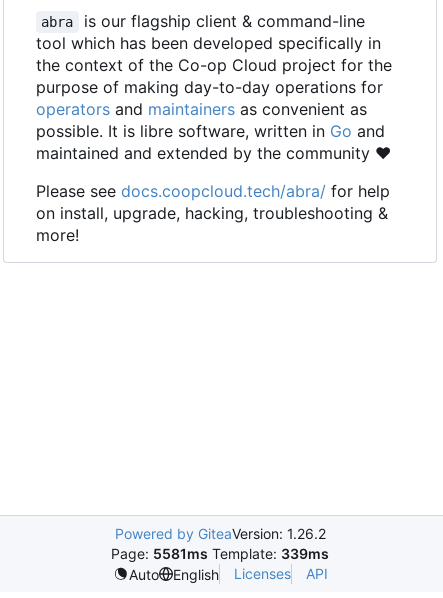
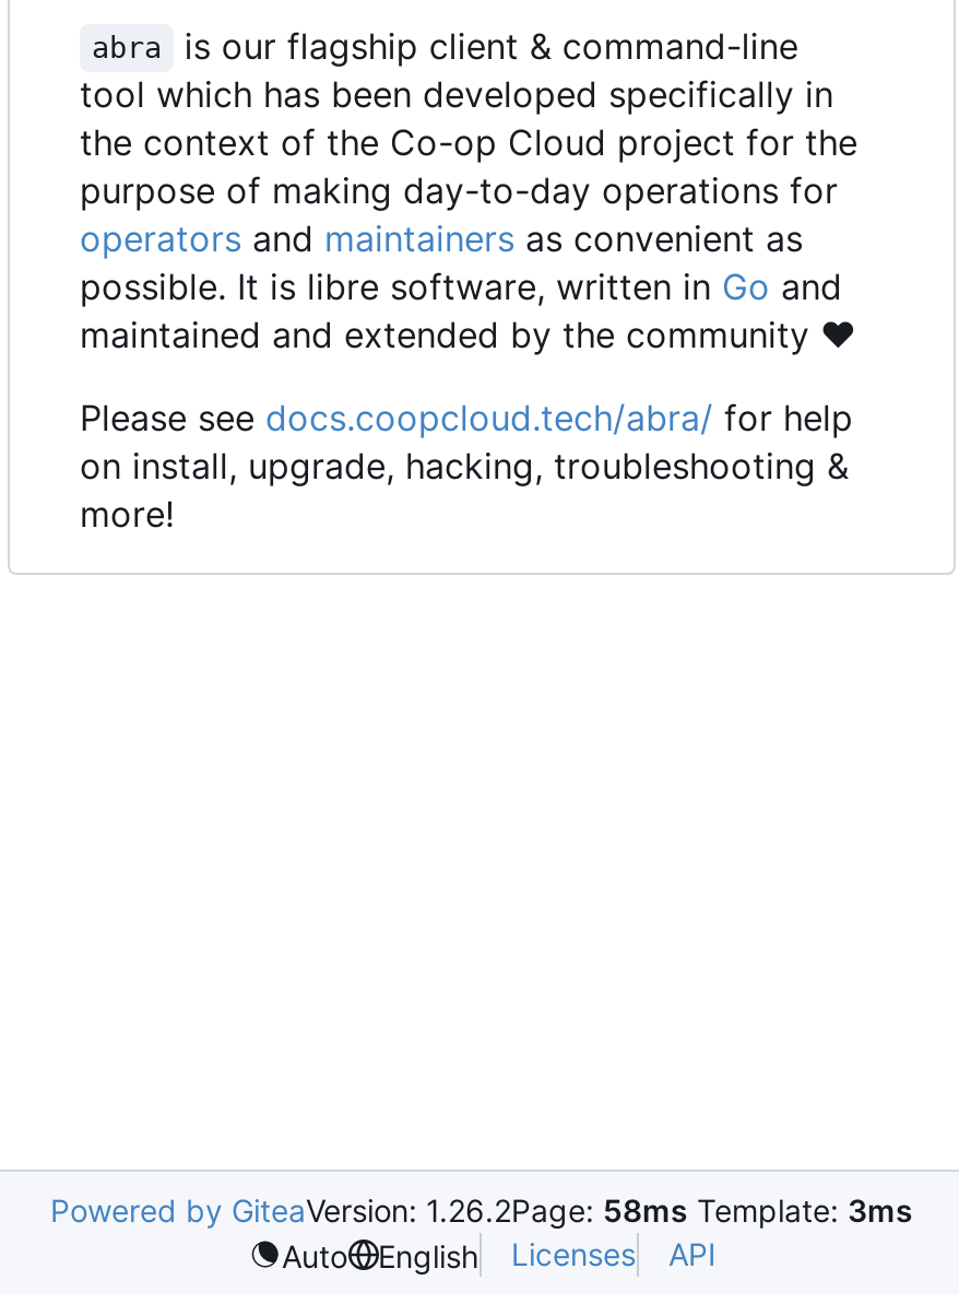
- Powered by GiteaVersion: 1.26.2
- Page: 5581ms Template: 339ms
+ Powered by GiteaVersion: 1.26.2Page: 58ms Template: 3ms
